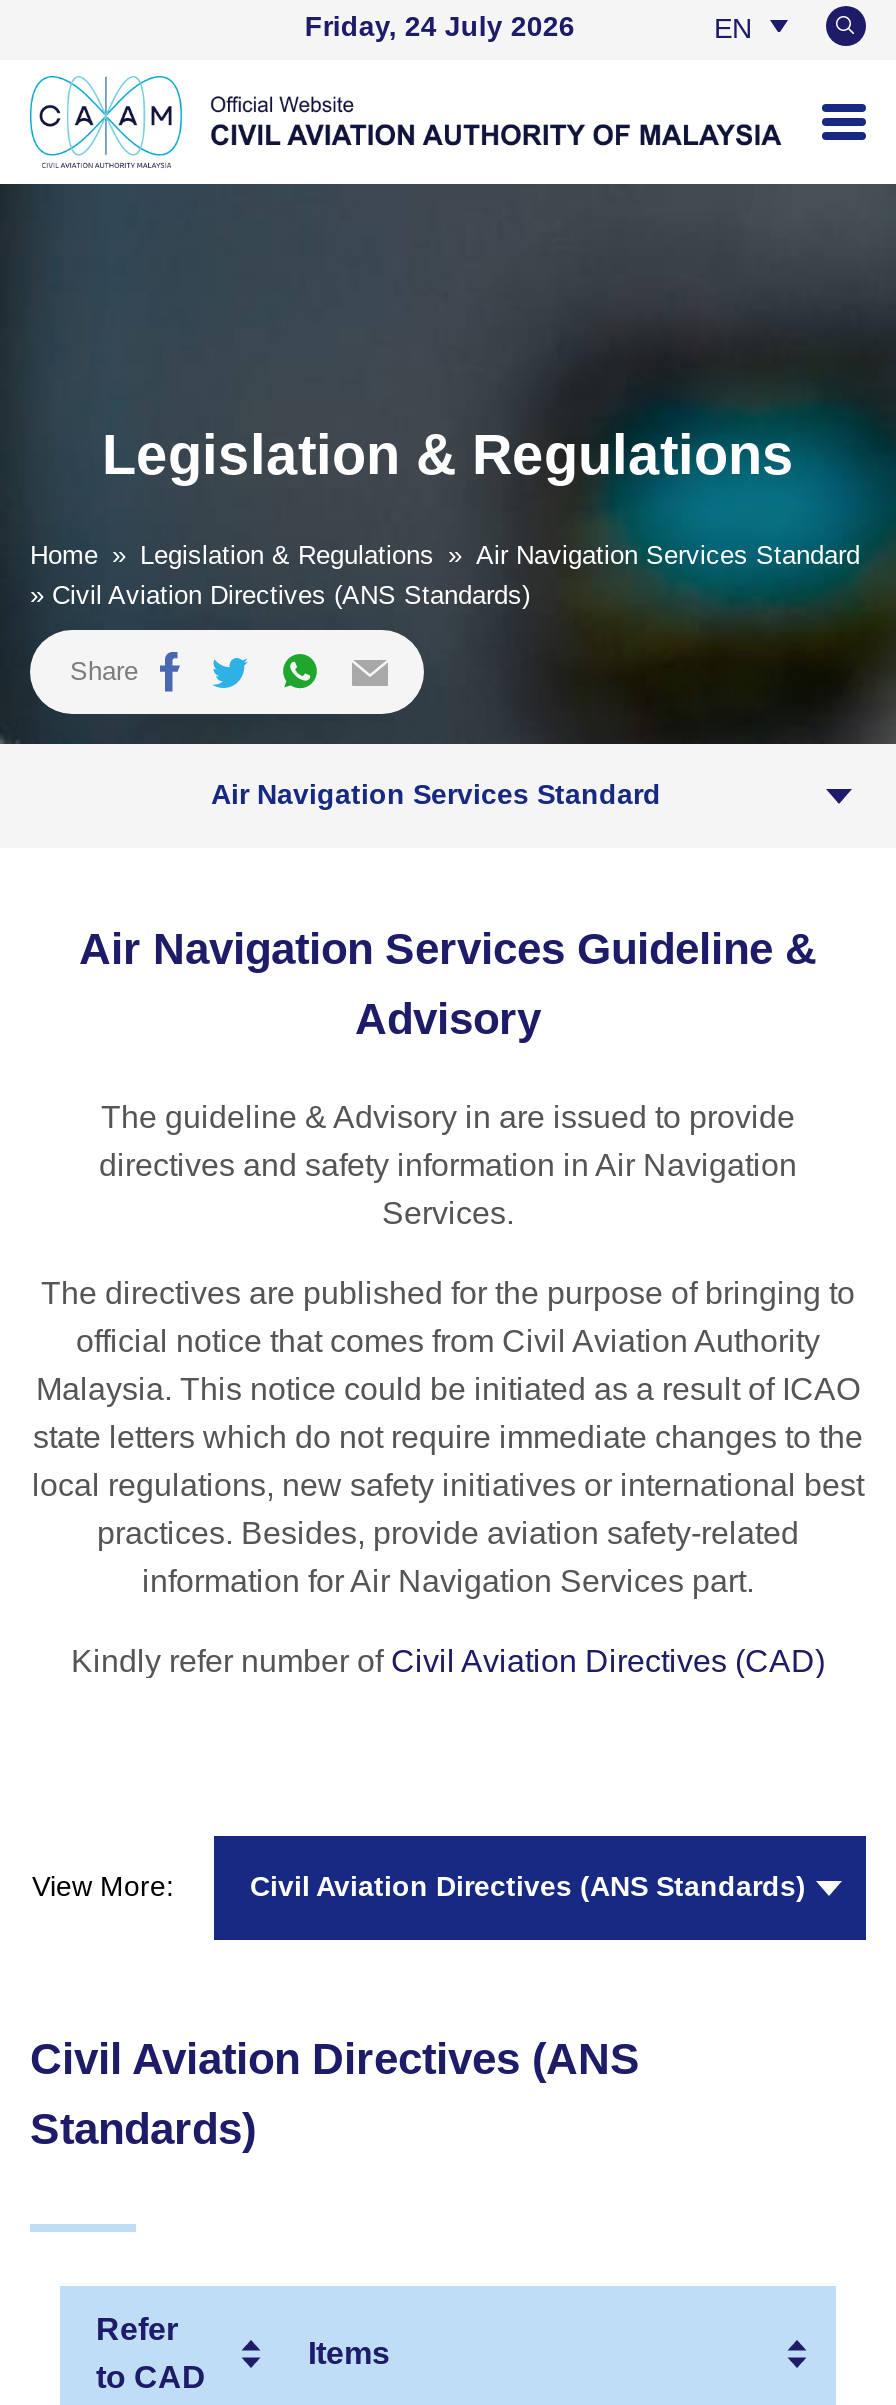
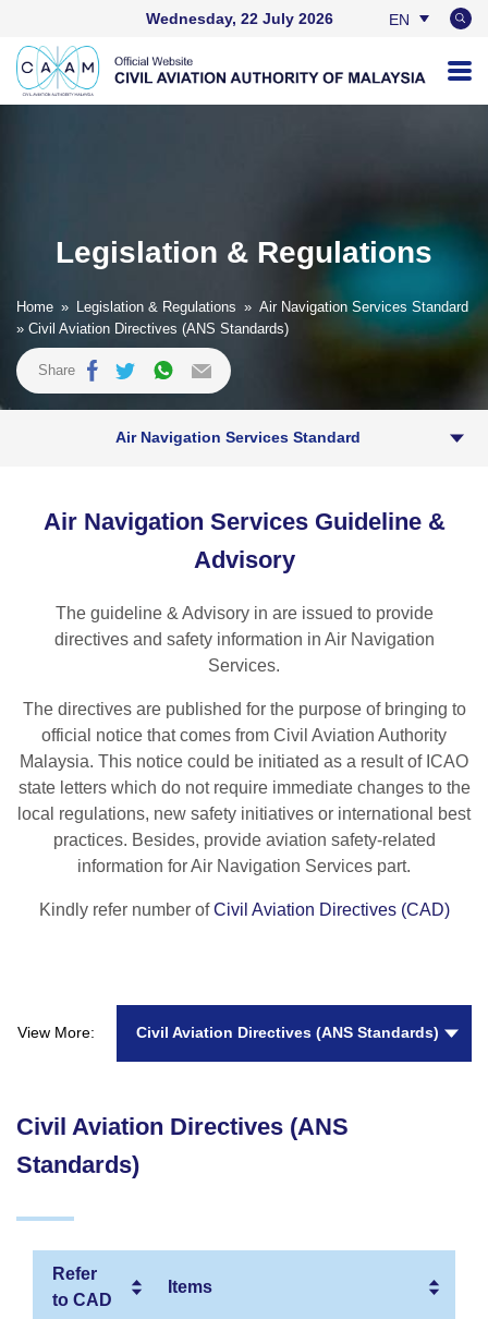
- Friday, 24 July 2026
+ Wednesday, 22 July 2026
